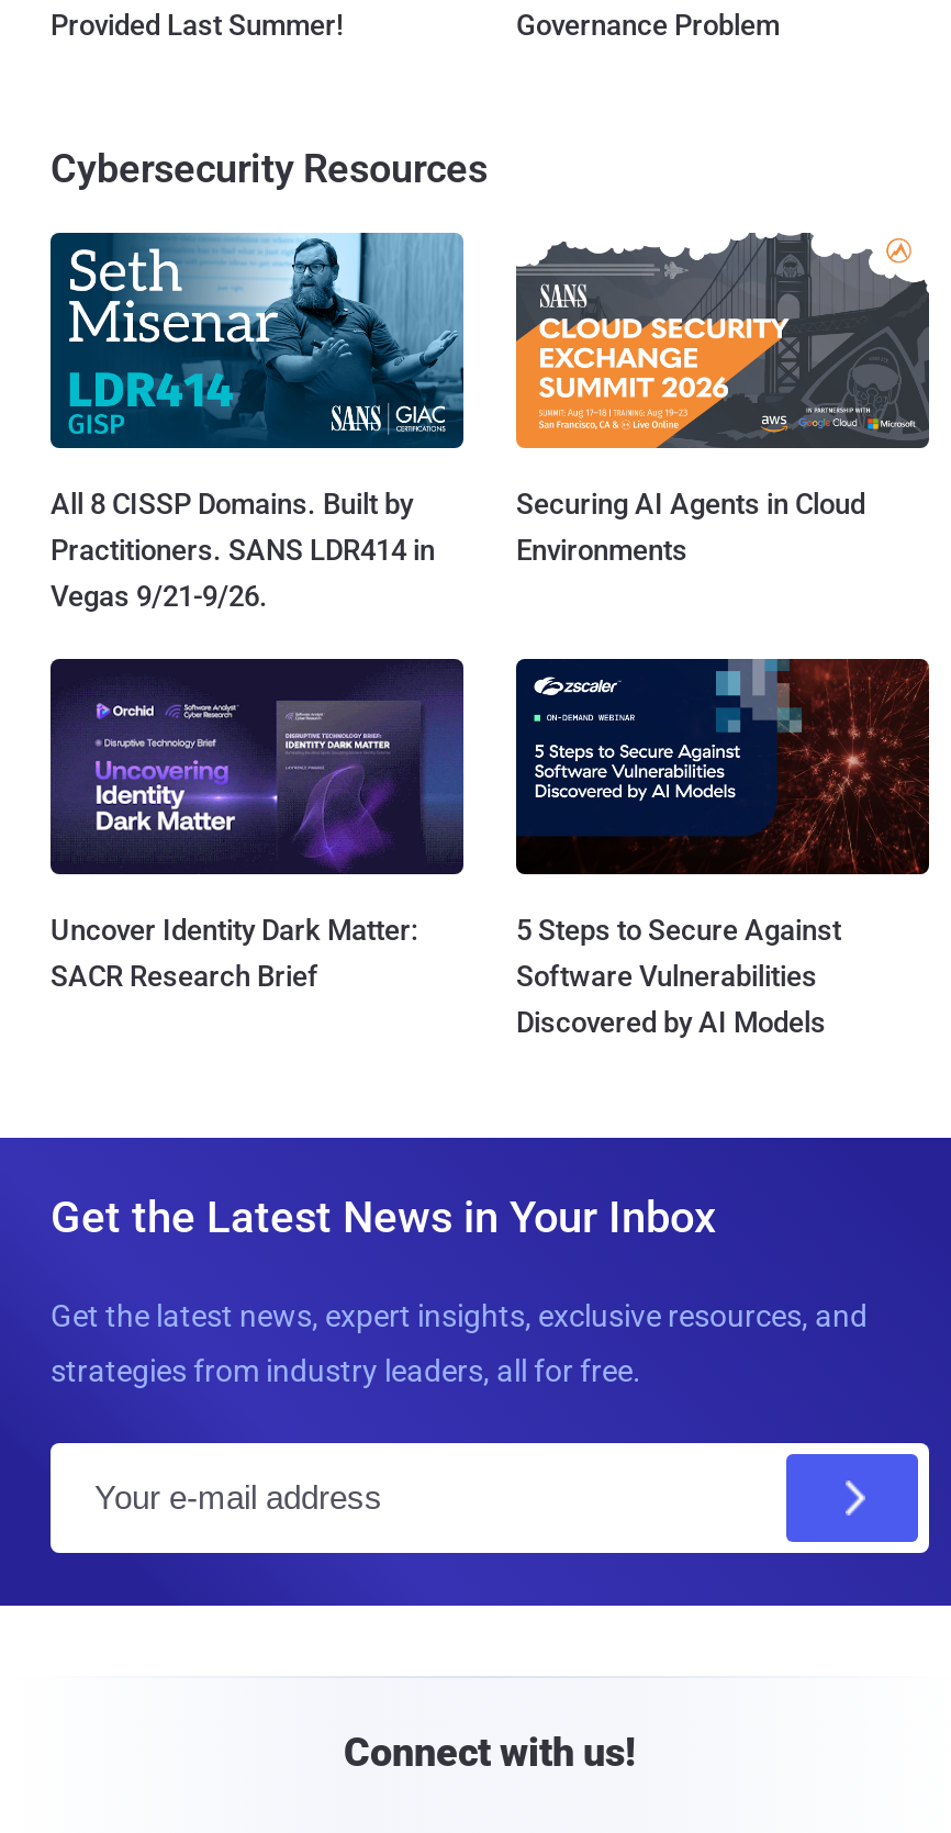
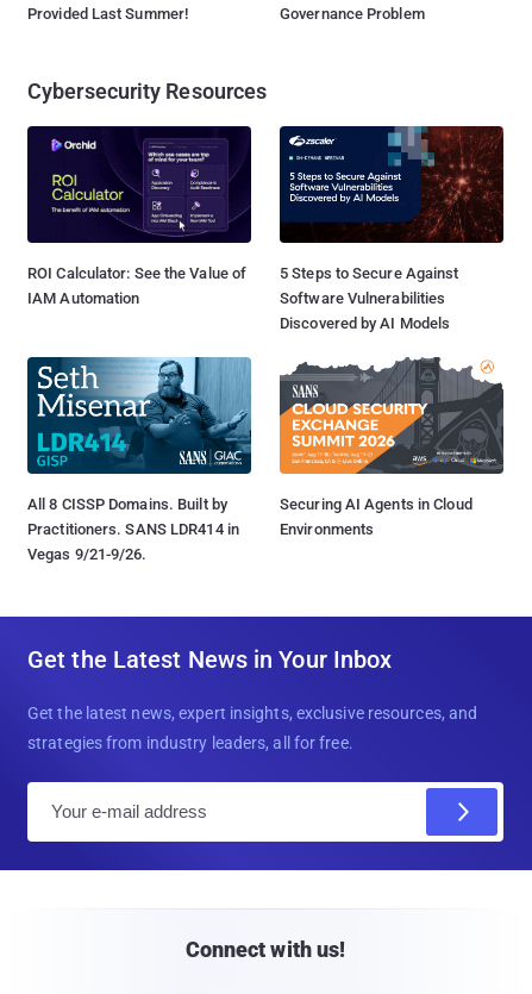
+ [image]
+ ROI Calculator: See the Value of
+ IAM Automation

moved down: [image] | All 8 CISSP Domains. Built by | Practitioners. SANS LDR414 in | Vegas 9/21-9/26. | Securing AI Agents in Cloud | Environments

- [image]
- Uncover Identity Dark Matter:
- SACR Research Brief

moved up: [image] | 5 Steps to Secure Against | Software Vulnerabilities | Discovered by AI Models
